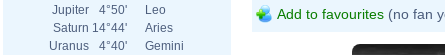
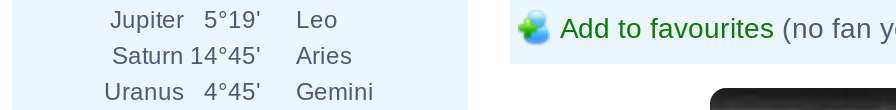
- Jupiter 4°50' Leo
+ Jupiter 5°19' Leo

- Saturn 14°44' Aries
+ Saturn 14°45' Aries

- Uranus 4°40' Gemini
+ Uranus 4°45' Gemini
